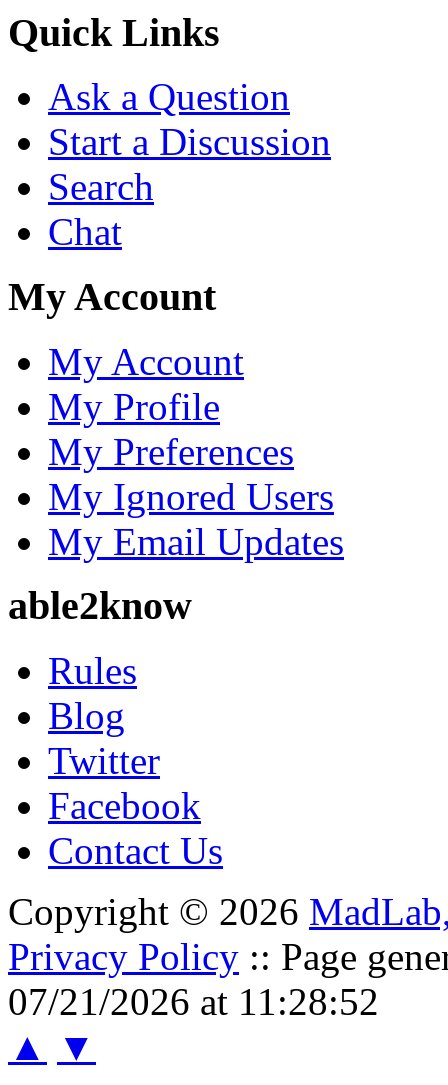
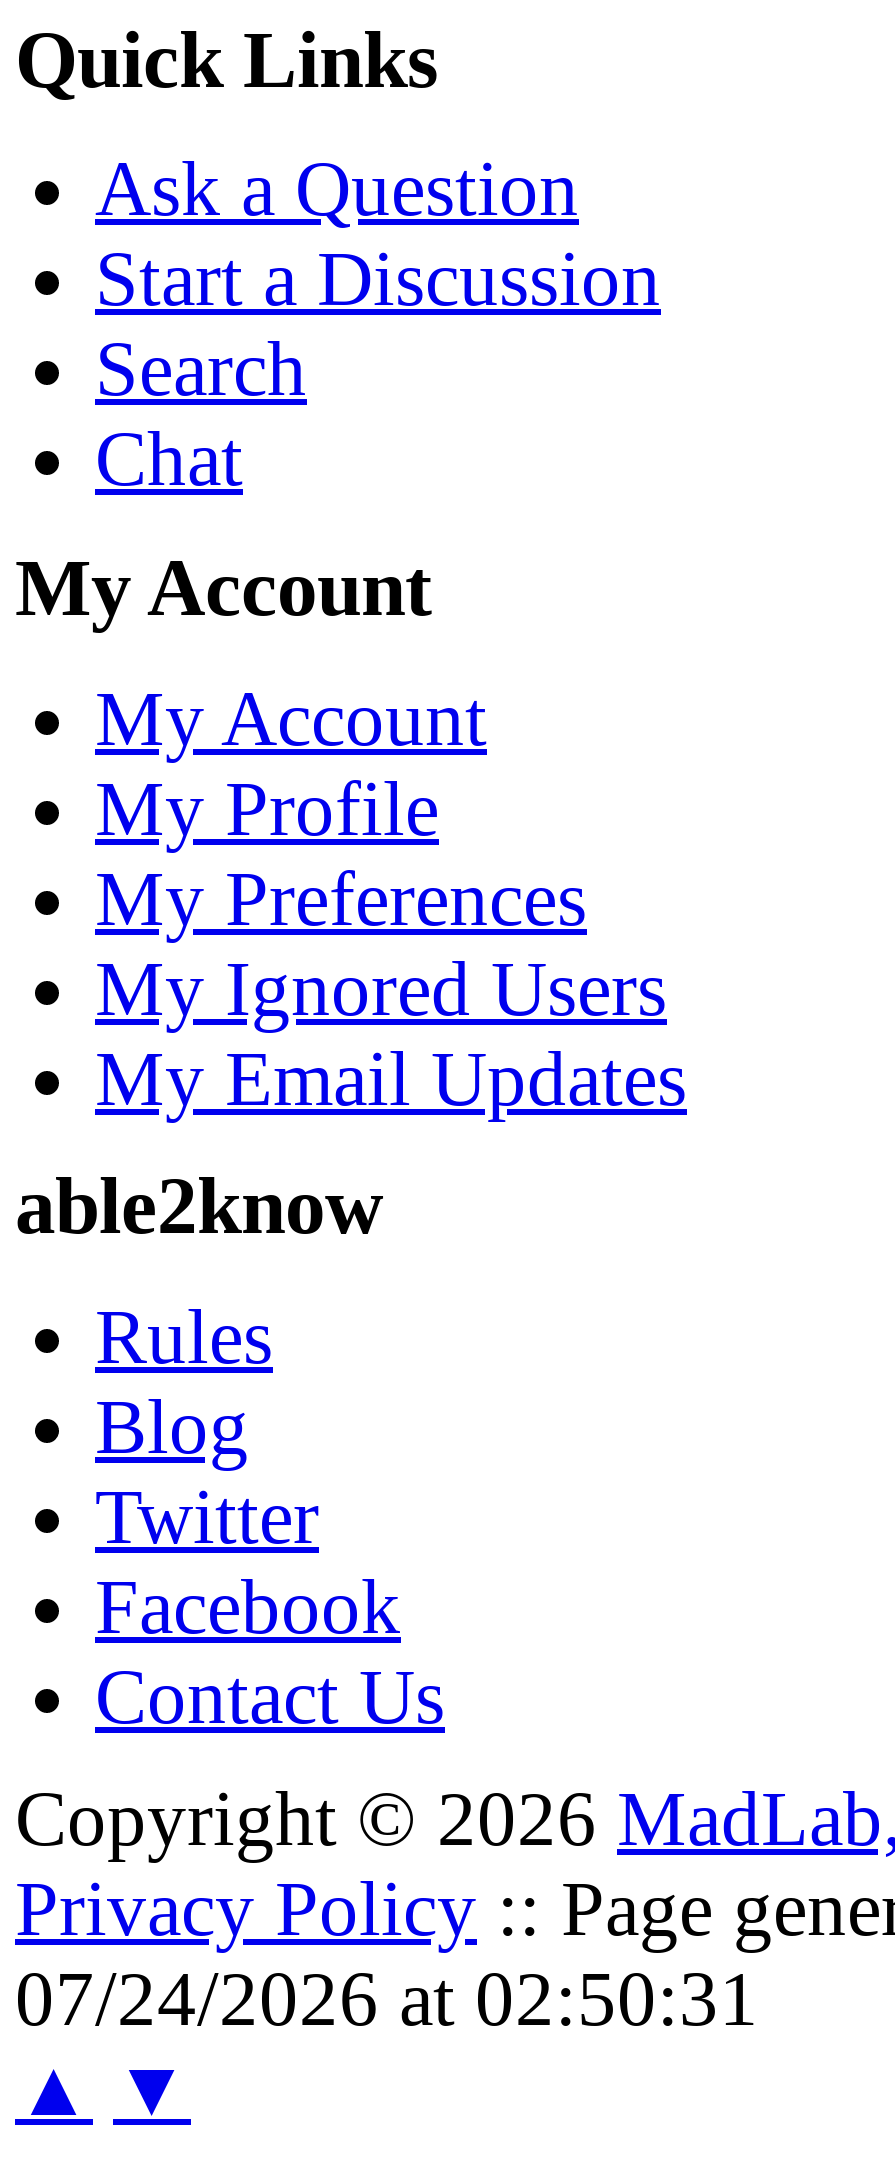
- 07/21/2026 at 11:28:52
+ 07/24/2026 at 02:50:31
